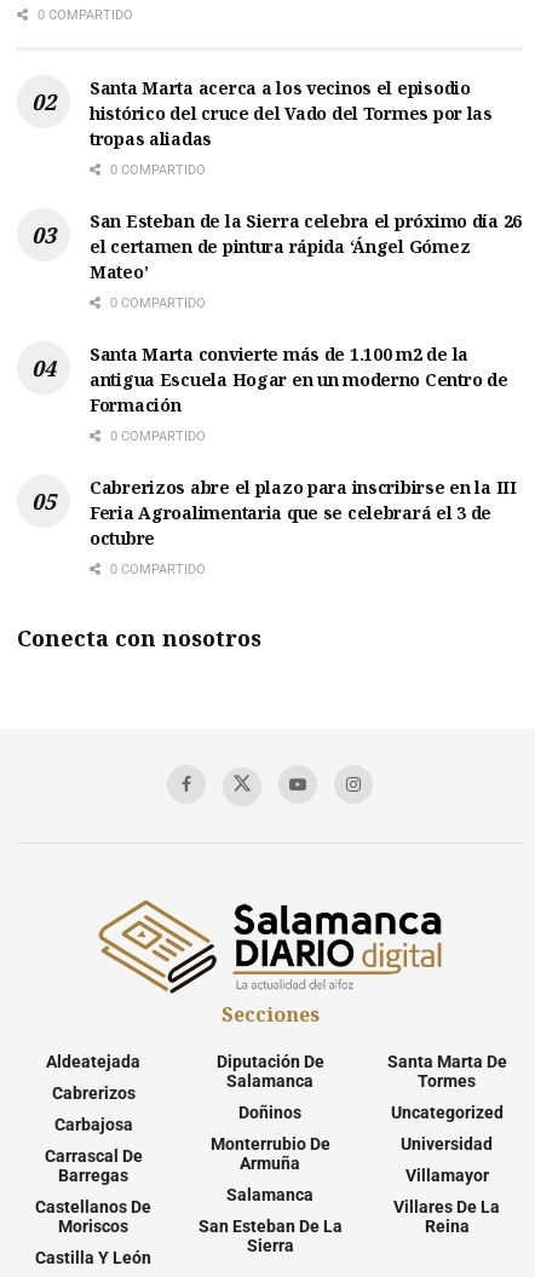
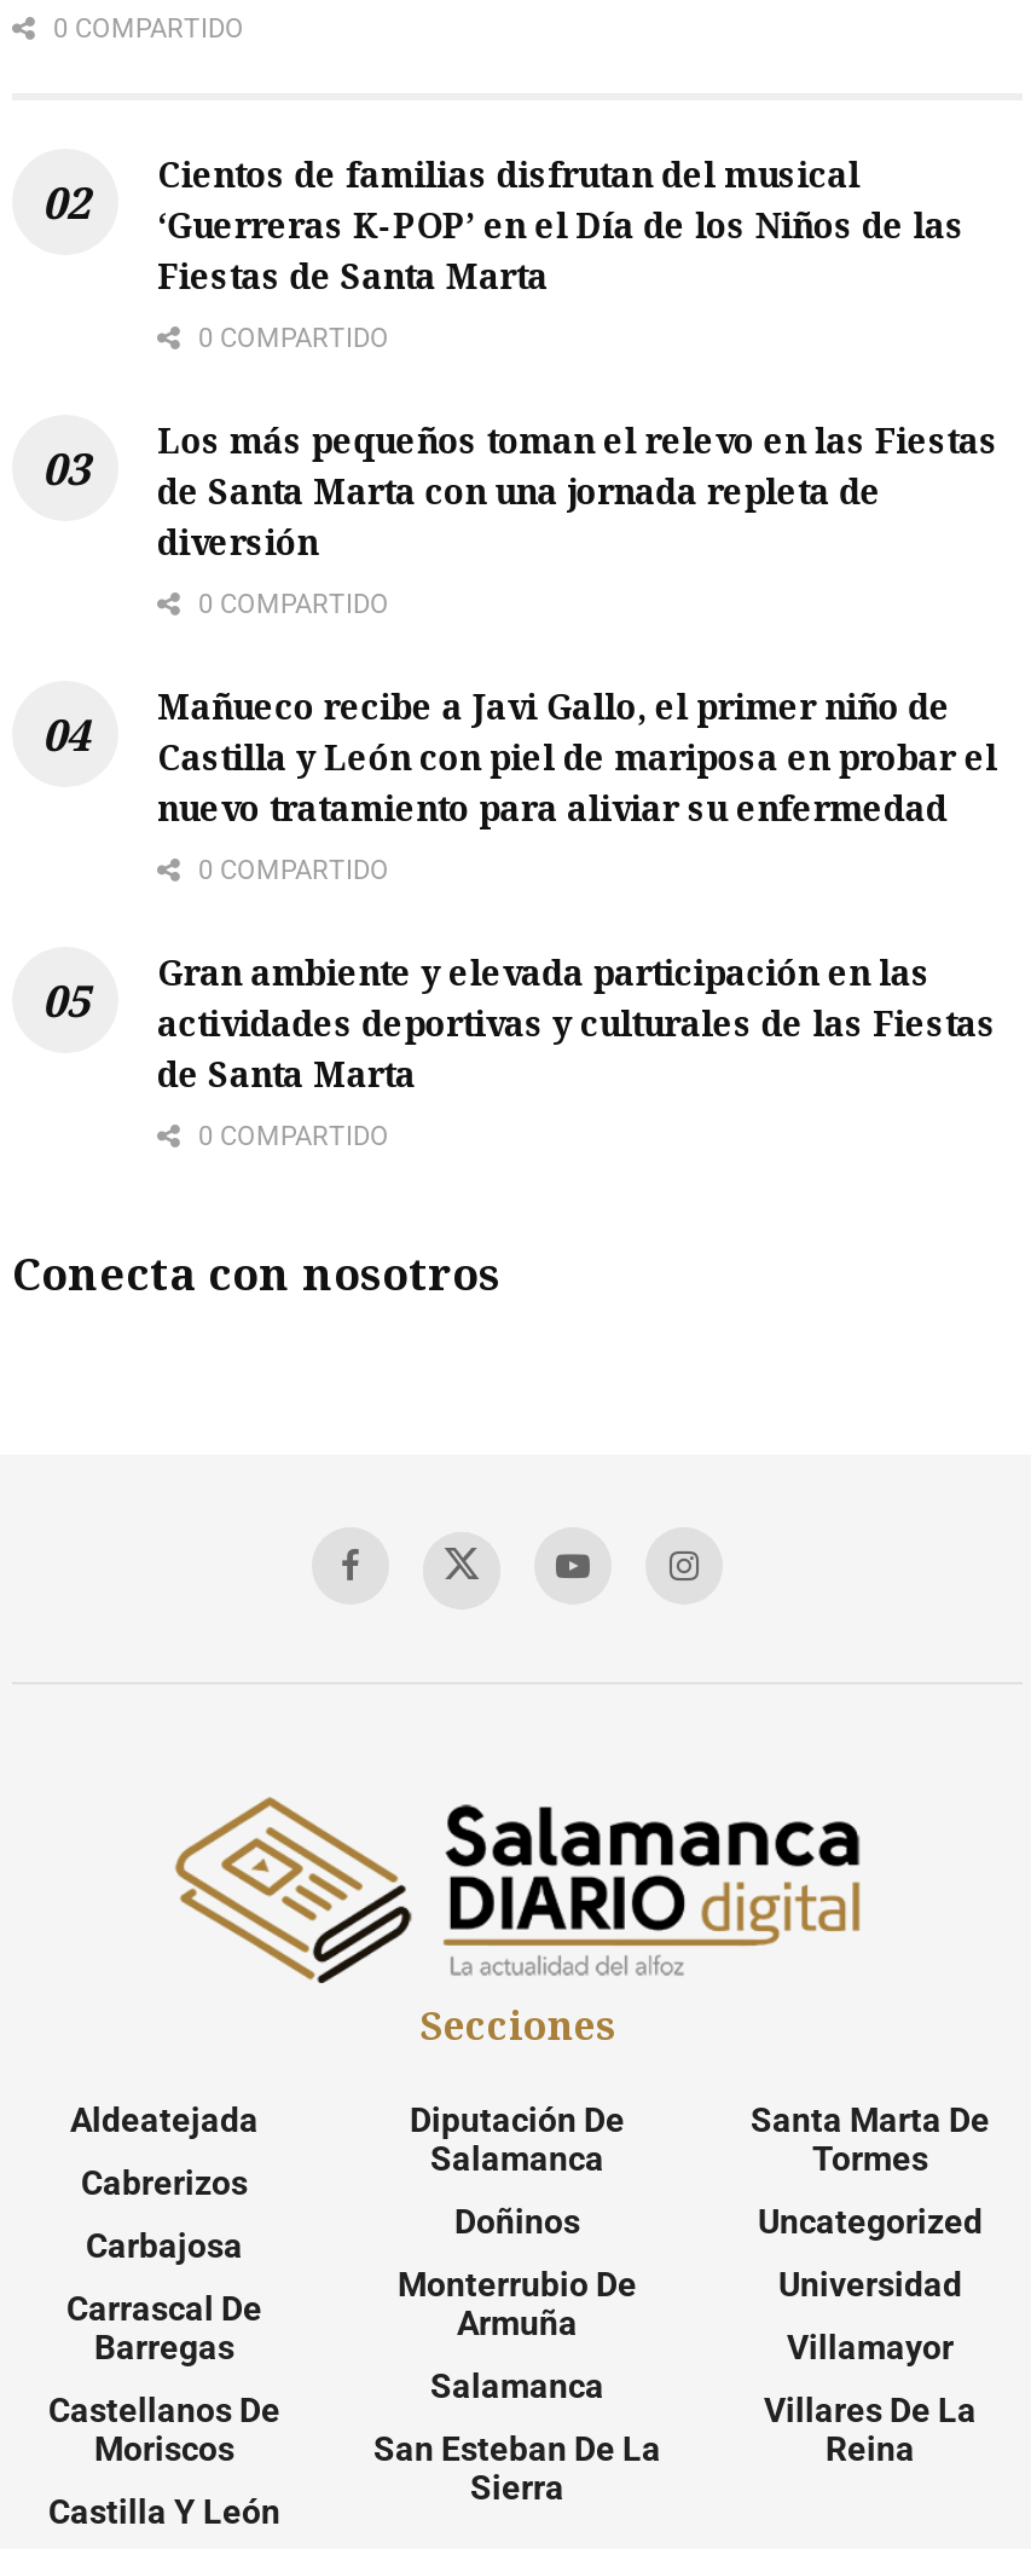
- Santa Marta acerca a los vecinos el episodio
- histórico del cruce del Vado del Tormes por las
- tropas aliadas
+ Cientos de familias disfrutan del musical
+ ‘Guerreras K-POP’ en el Día de los Niños de las
+ Fiestas de Santa Marta

- San Esteban de la Sierra celebra el próximo día 26
- el certamen de pintura rápida ‘Ángel Gómez
- Mateo’
+ Los más pequeños toman el relevo en las Fiestas
+ de Santa Marta con una jornada repleta de
+ diversión

- Santa Marta convierte más de 1.100 m2 de la
- antigua Escuela Hogar en un moderno Centro de
- Formación
+ Mañueco recibe a Javi Gallo, el primer niño de
+ Castilla y León con piel de mariposa en probar el
+ nuevo tratamiento para aliviar su enfermedad

- Cabrerizos abre el plazo para inscribirse en la III
- Feria Agroalimentaria que se celebrará el 3 de
- octubre
+ Gran ambiente y elevada participación en las
+ actividades deportivas y culturales de las Fiestas
+ de Santa Marta
